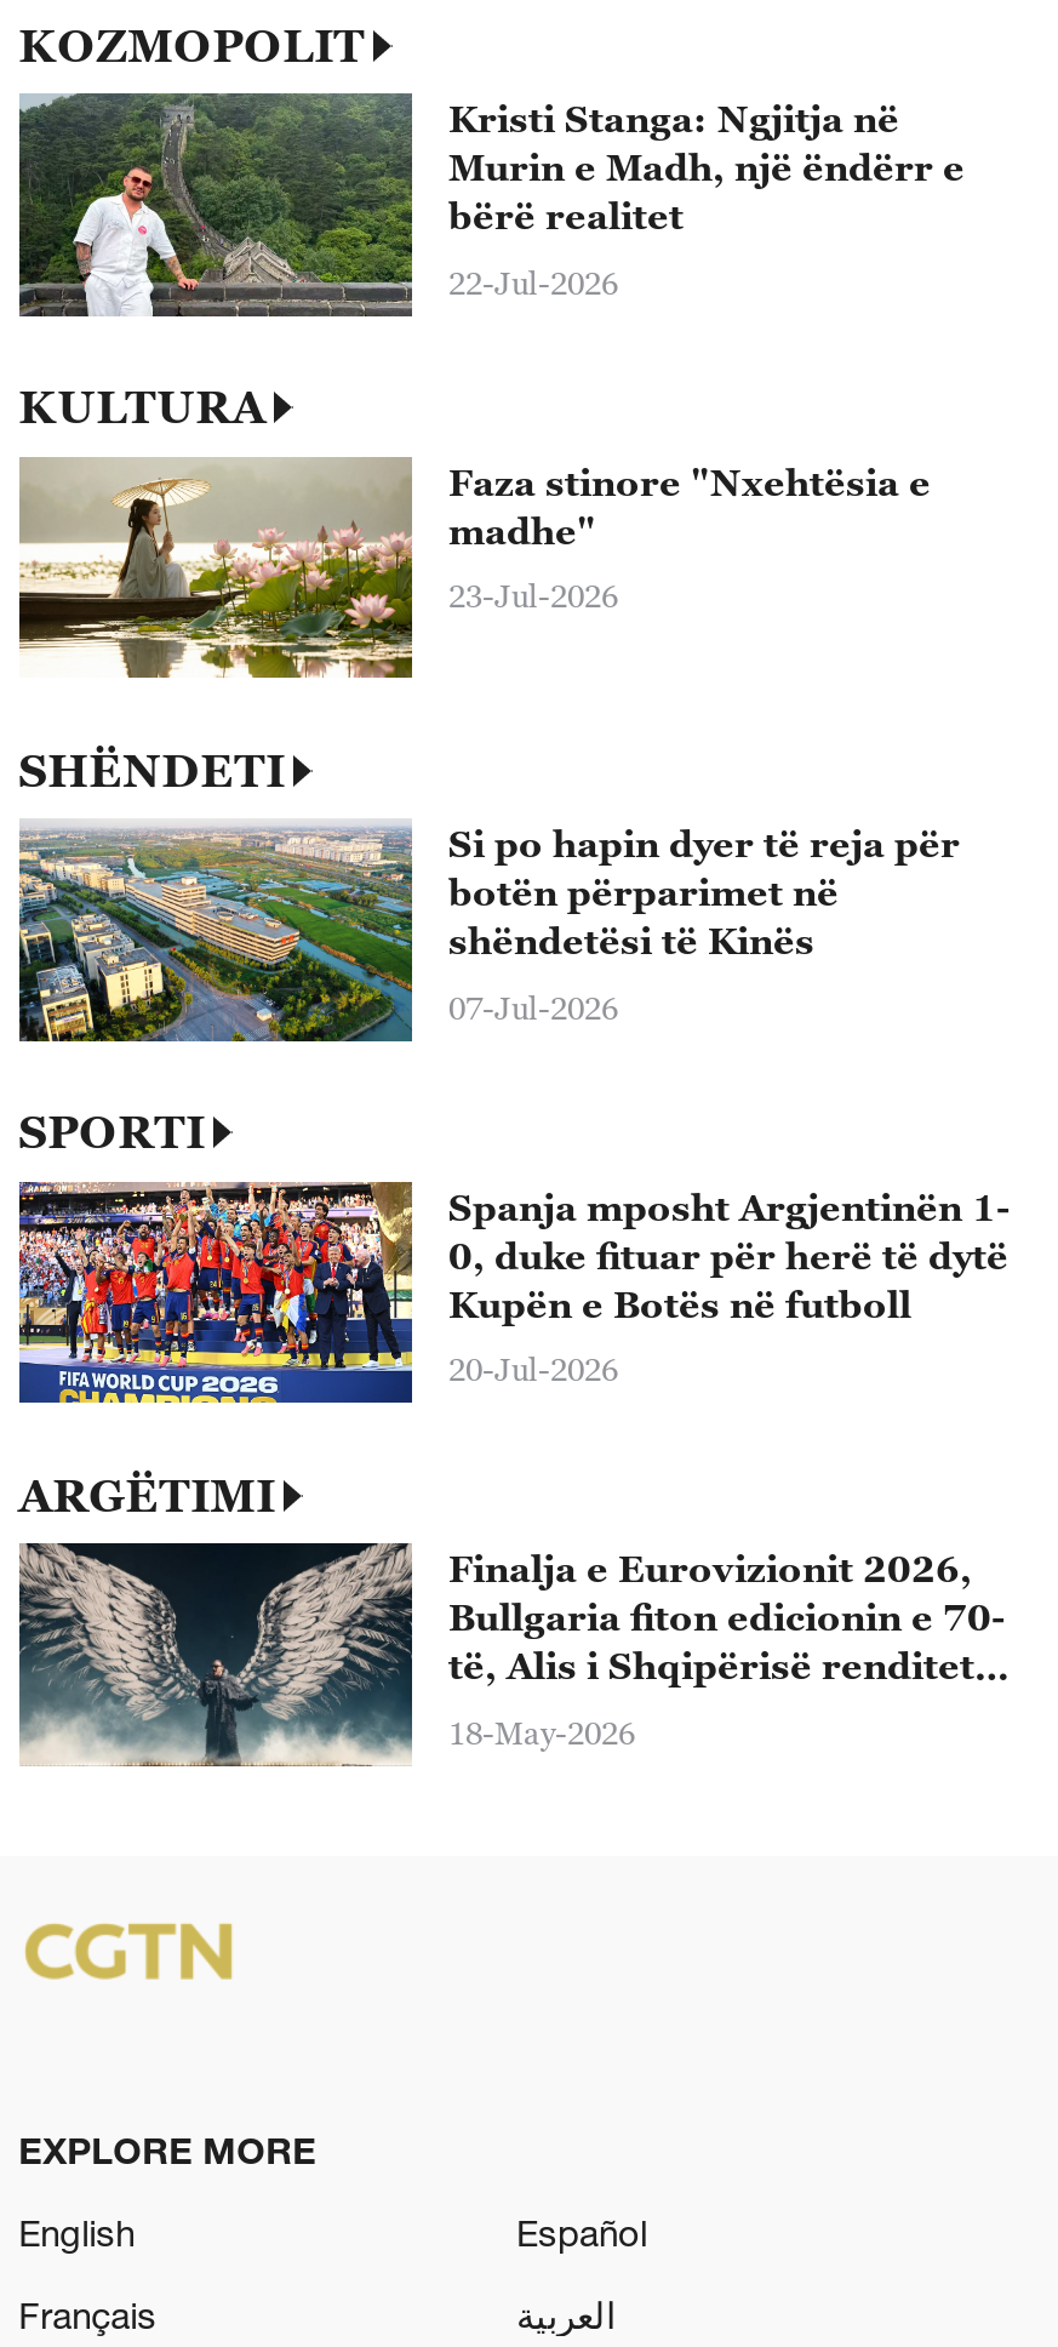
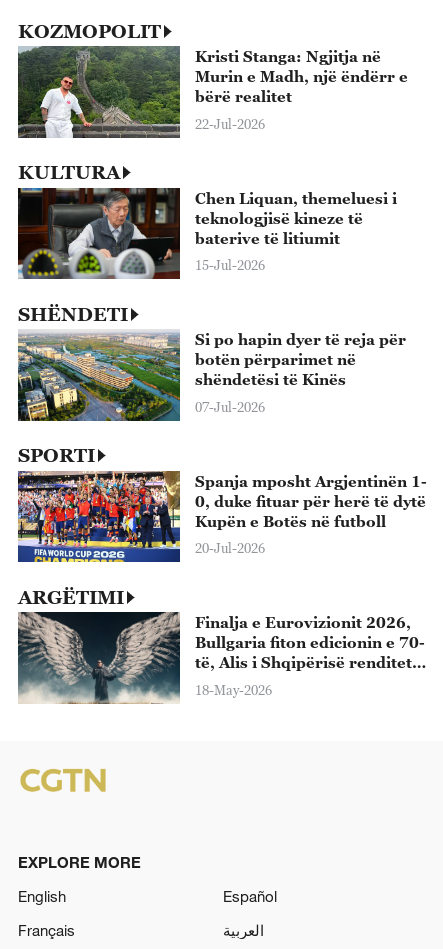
- [image]
- Faza stinore "Nxehtësia e
- madhe"
+ [image]
+ Chen Liquan, themeluesi i
+ teknologjisë kineze të
+ baterive të litiumit

- 23-Jul-2026
+ 15-Jul-2026
